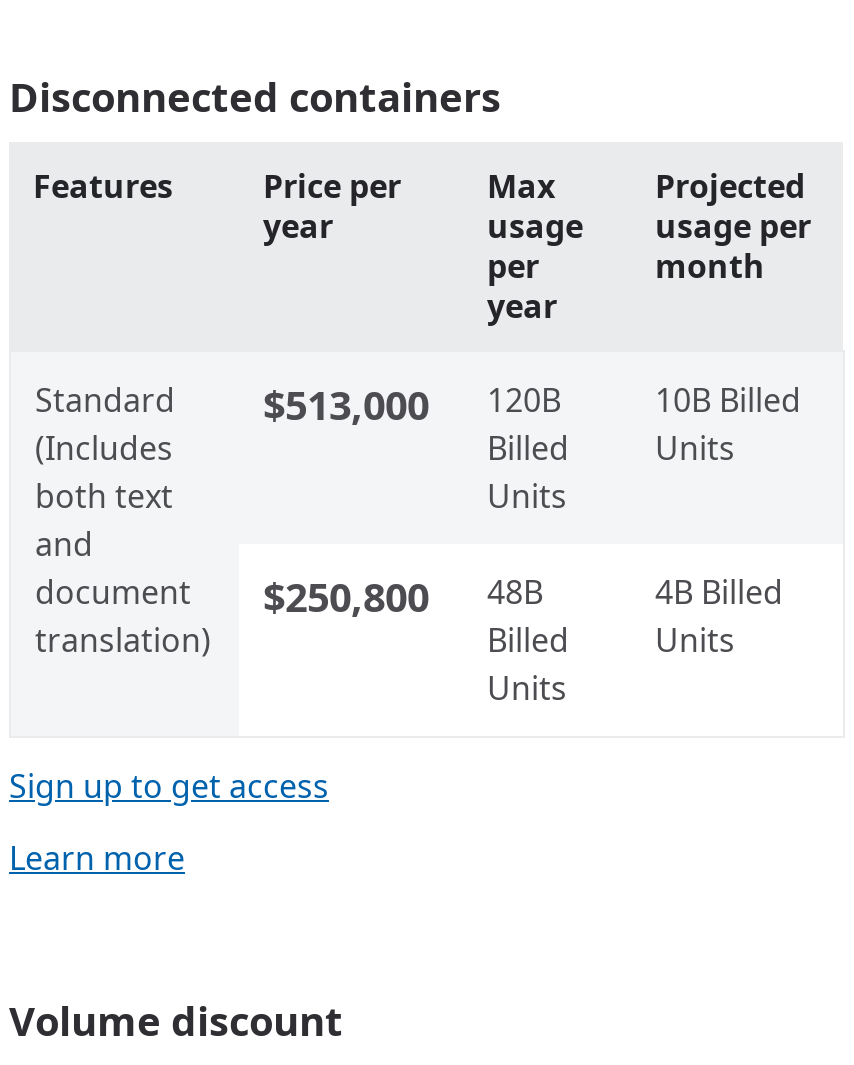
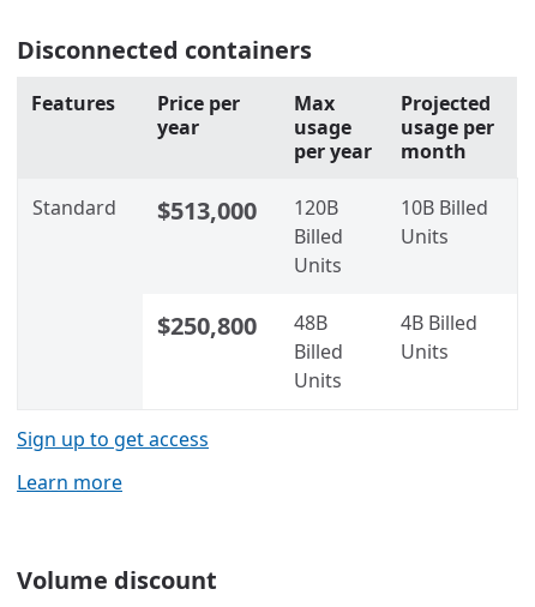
- (Includes
- both text
- and
- document
- translation)
